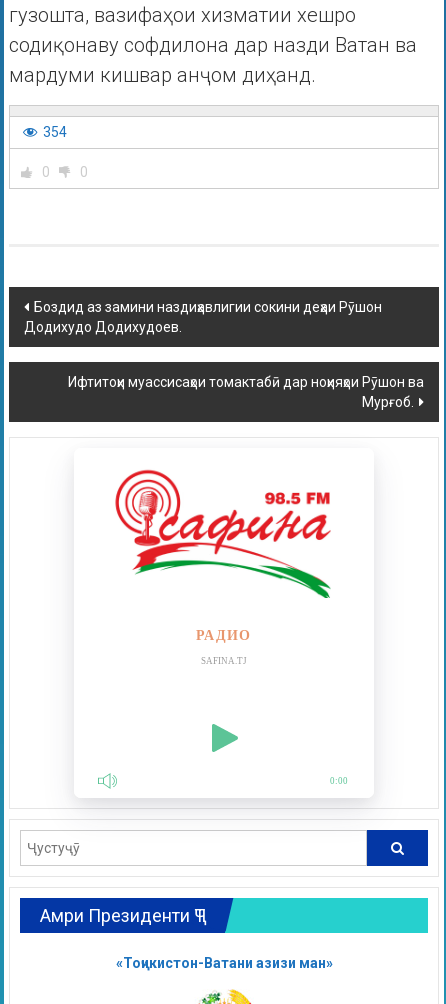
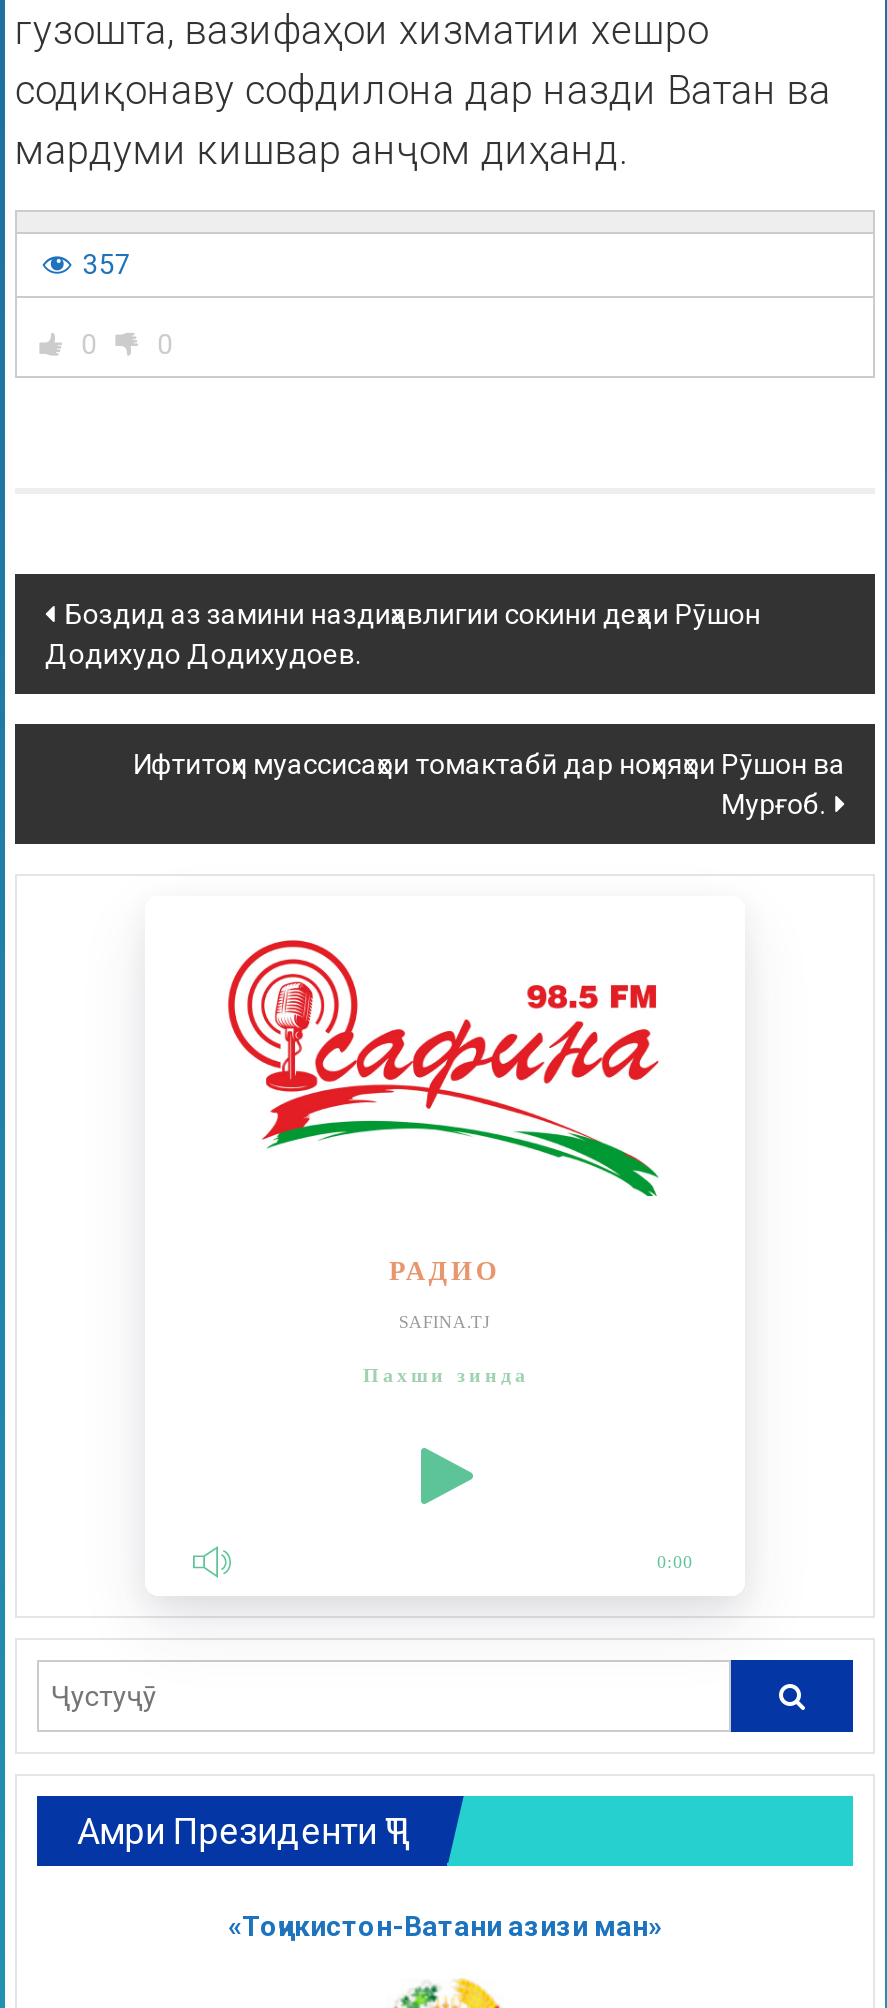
- 354
+ 357

+ Пахши зинда
